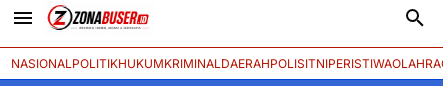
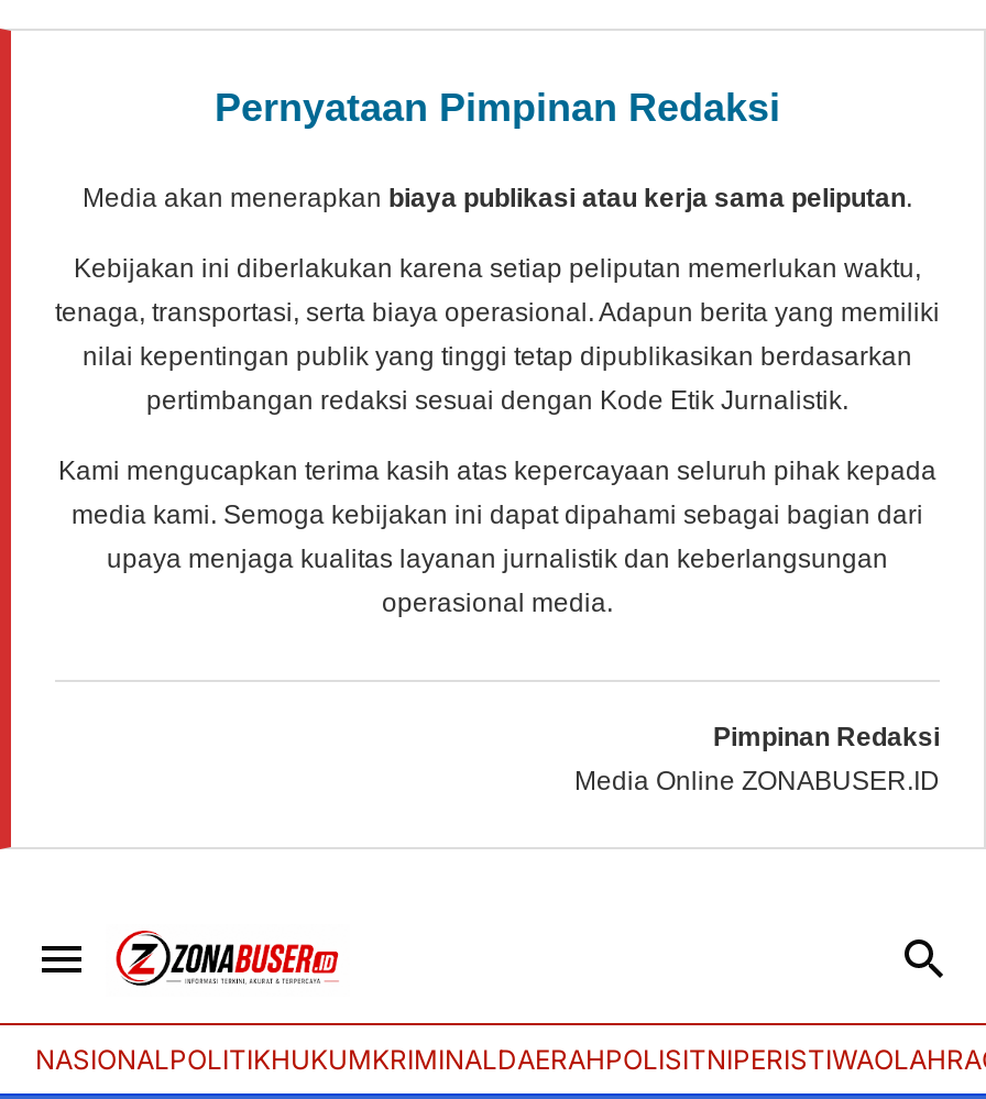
+ Pernyataan Pimpinan Redaksi
+ Media akan menerapkan biaya publikasi atau kerja sama peliputan.
+ Kebijakan ini diberlakukan karena setiap peliputan memerlukan waktu,
+ tenaga, transportasi, serta biaya operasional. Adapun berita yang memiliki
+ nilai kepentingan publik yang tinggi tetap dipublikasikan berdasarkan
+ pertimbangan redaksi sesuai dengan Kode Etik Jurnalistik.
+ Kami mengucapkan terima kasih atas kepercayaan seluruh pihak kepada
+ media kami. Semoga kebijakan ini dapat dipahami sebagai bagian dari
+ upaya menjaga kualitas layanan jurnalistik dan keberlangsungan
+ operasional media.

+ Pimpinan Redaksi
+ Media Online ZONABUSER.ID
